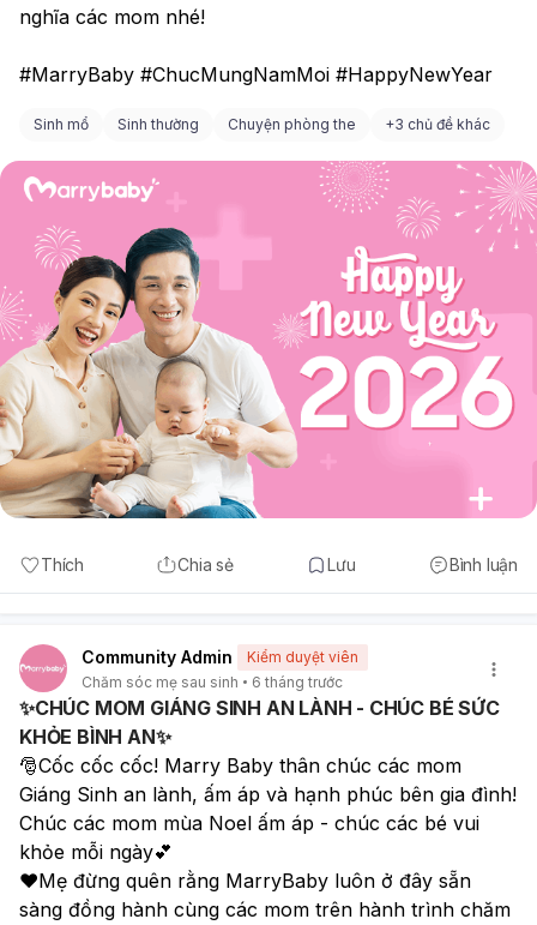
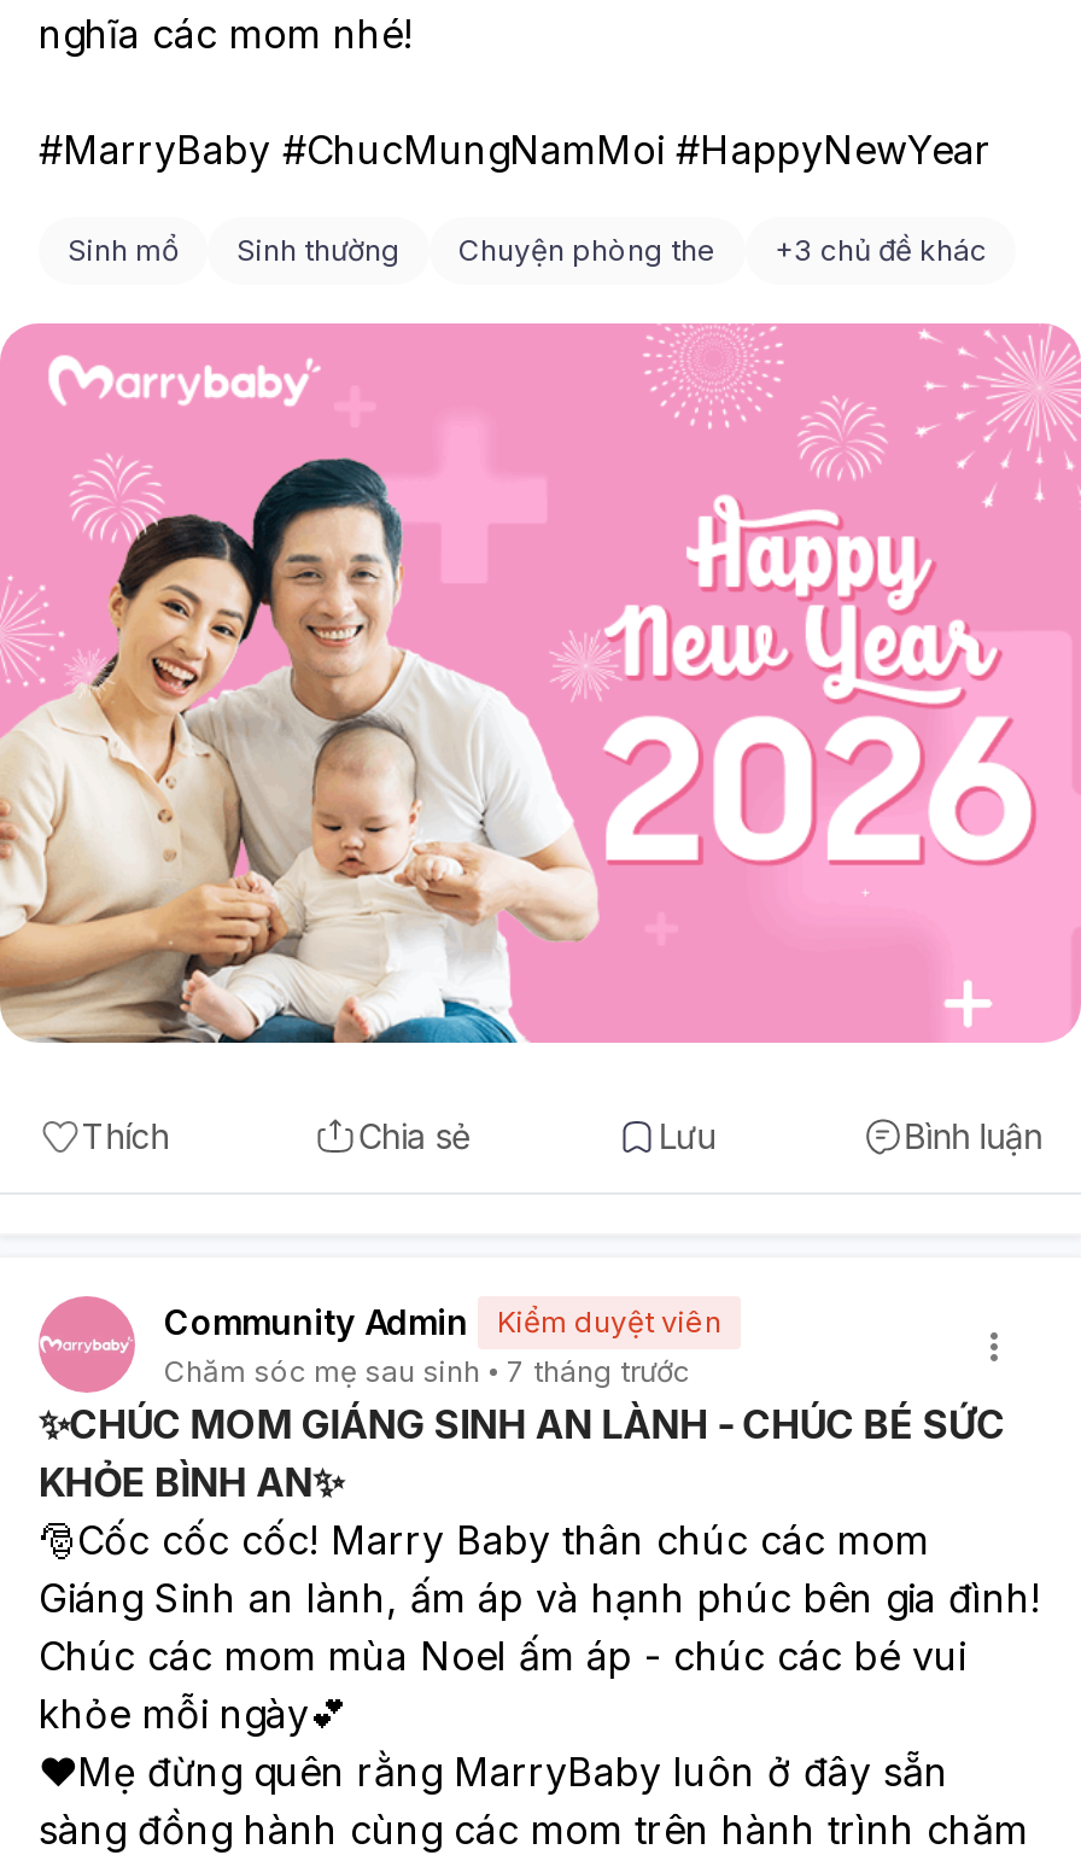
- Chăm sóc mẹ sau sinh 6 tháng trước
+ Chăm sóc mẹ sau sinh 7 tháng trước
